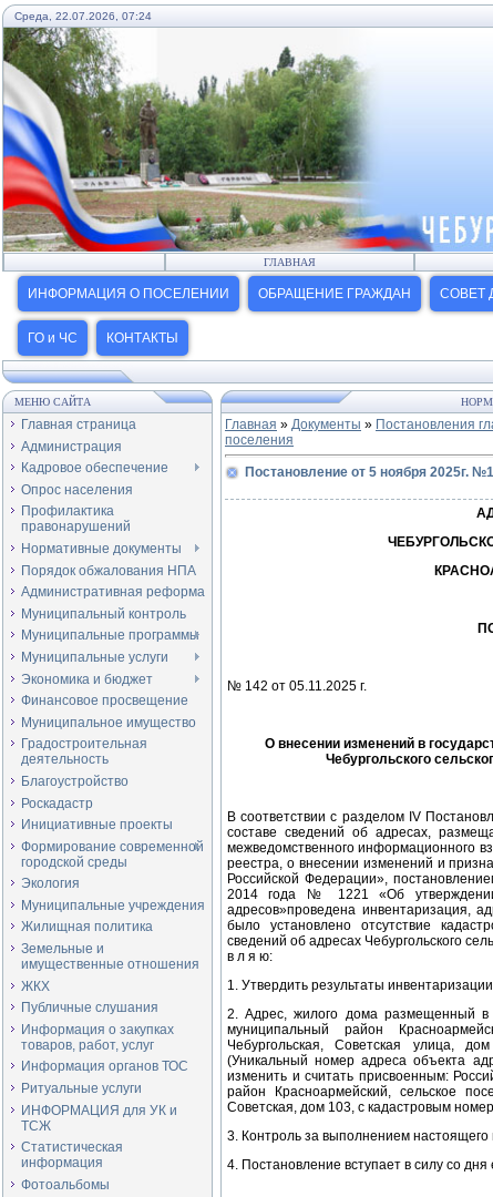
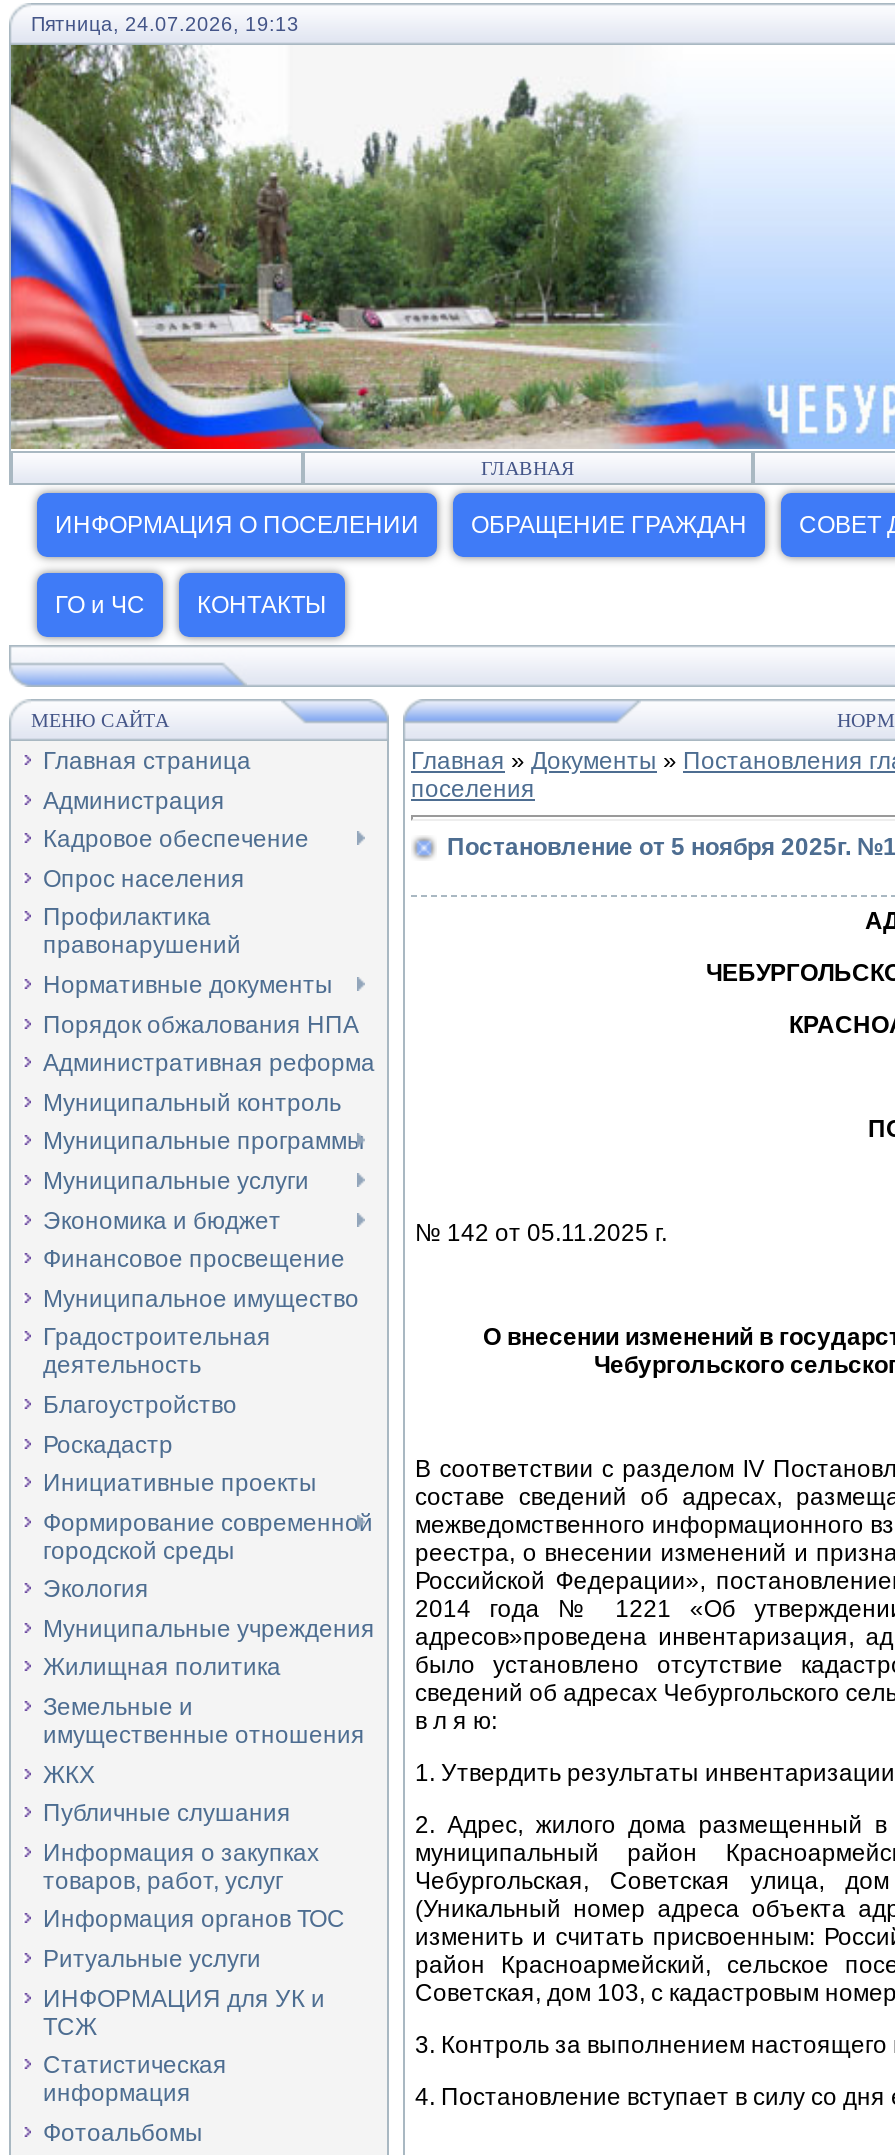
- Среда, 22.07.2026, 07:24
+ Пятница, 24.07.2026, 19:13
